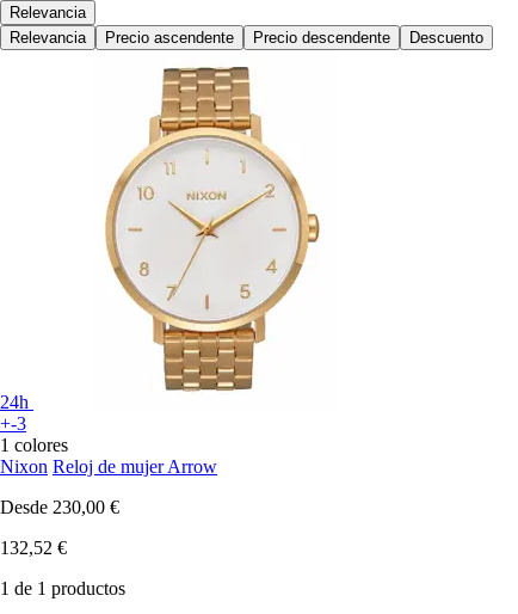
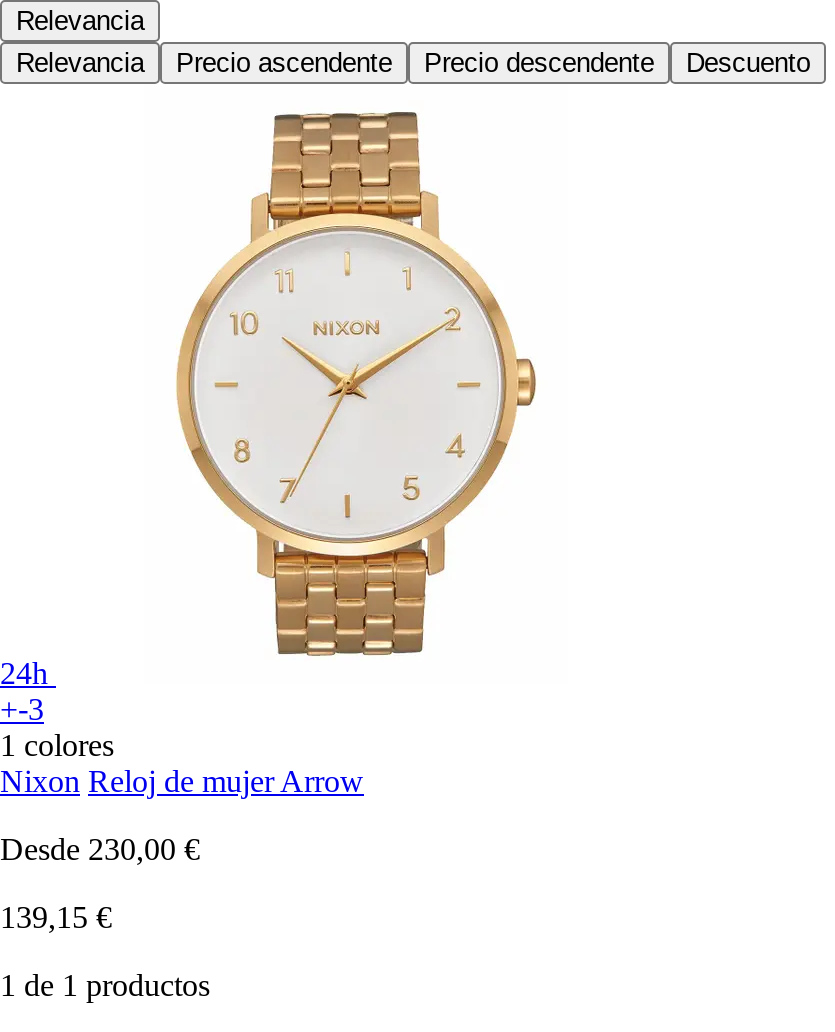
- 132,52 €
+ 139,15 €
